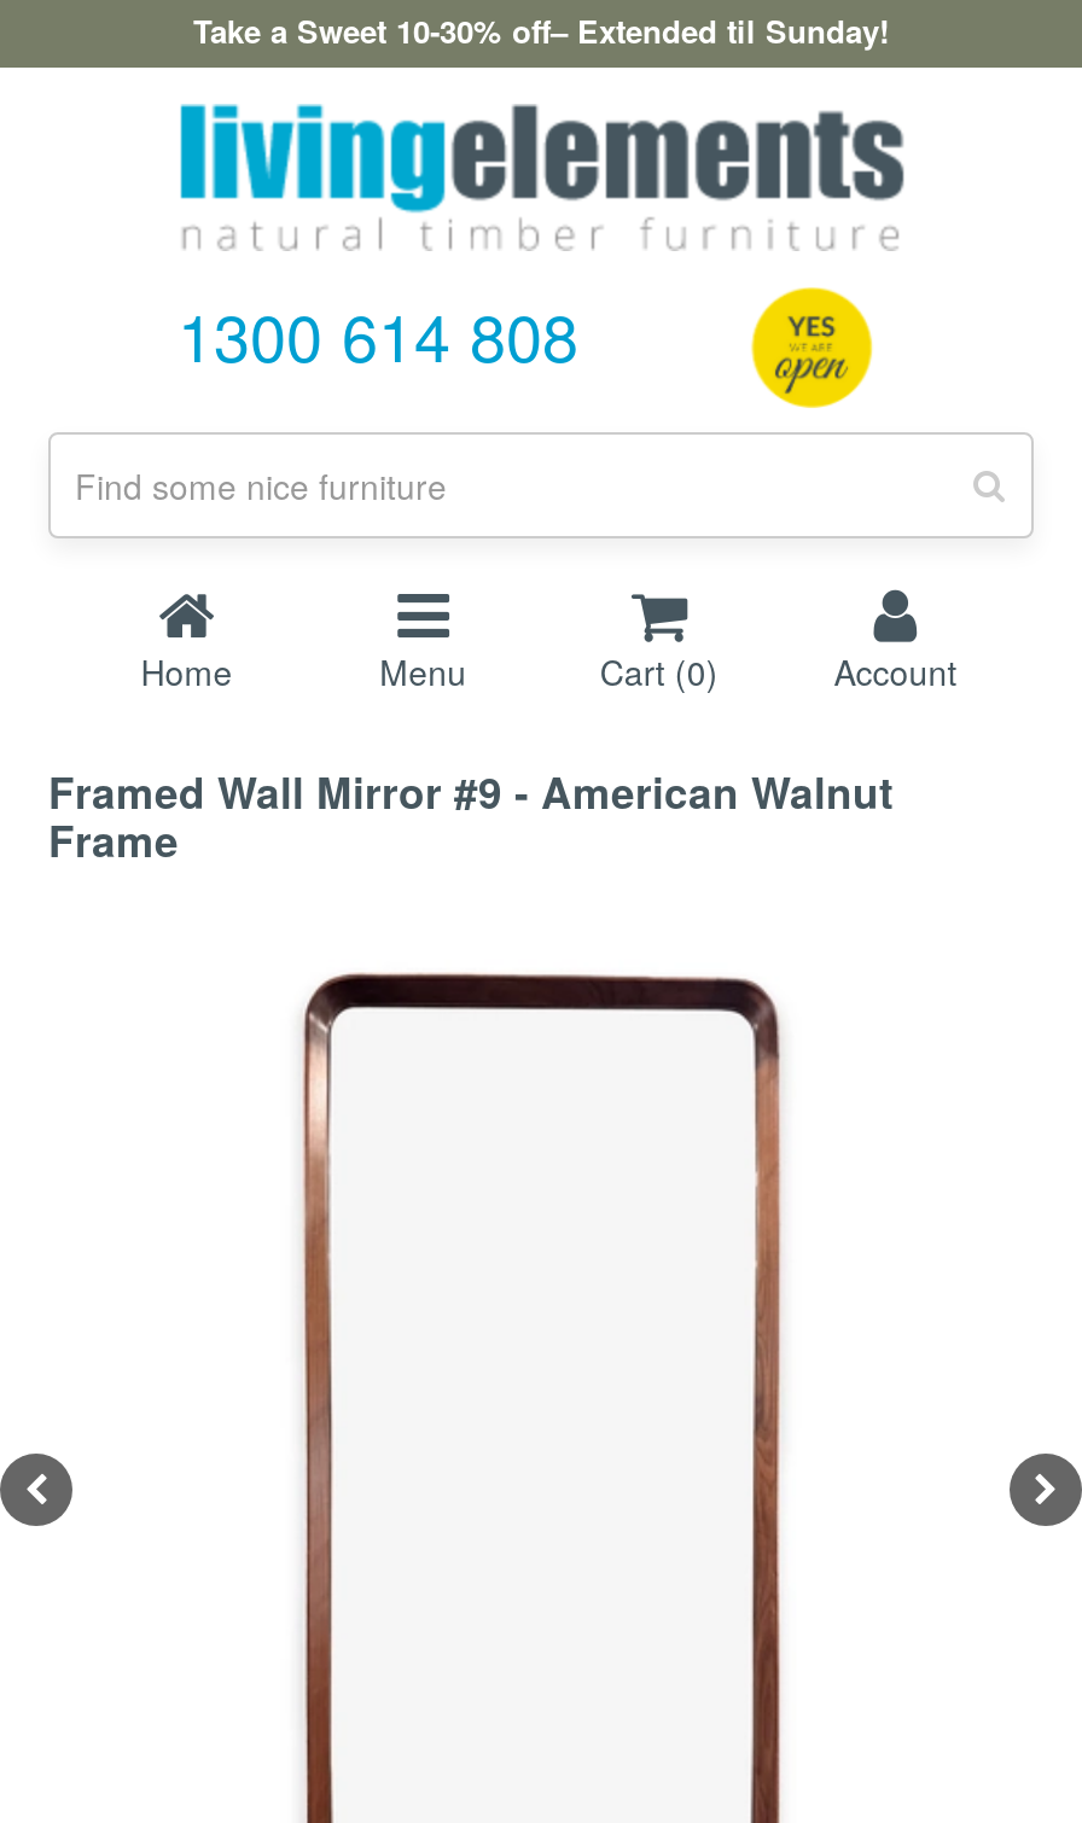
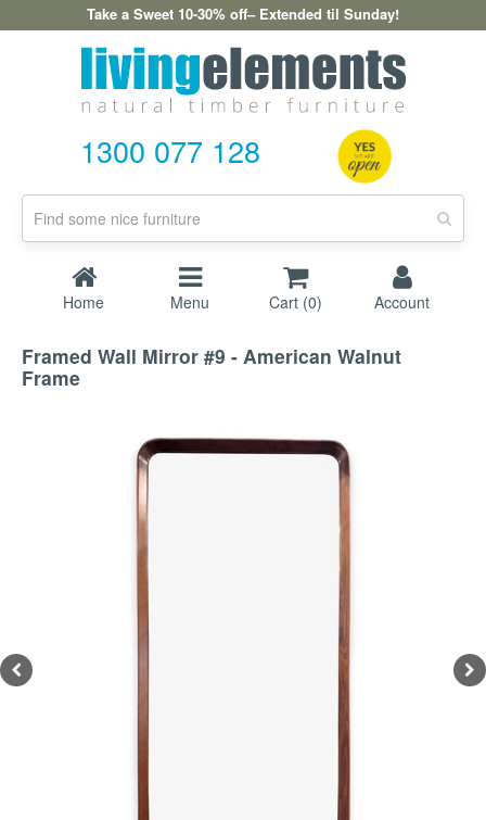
- 1300 614 808
+ 1300 077 128
